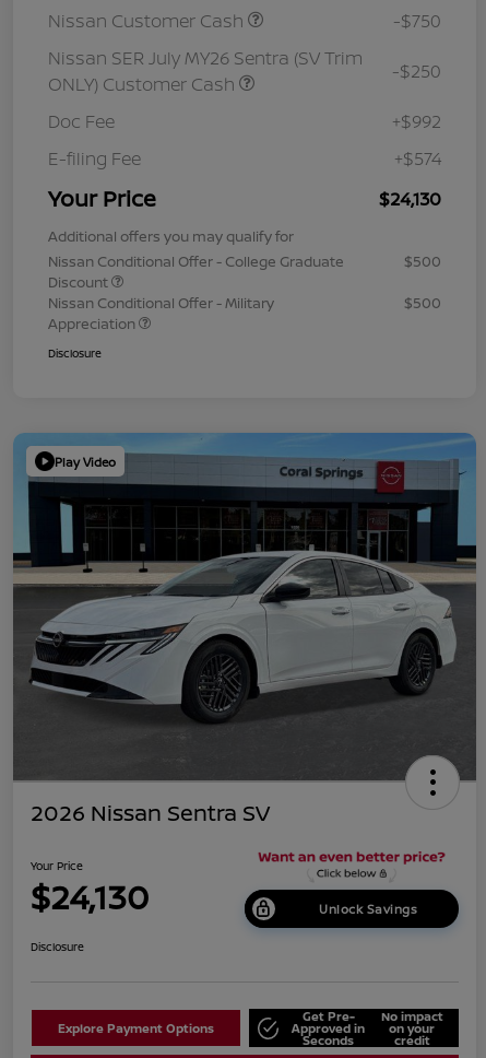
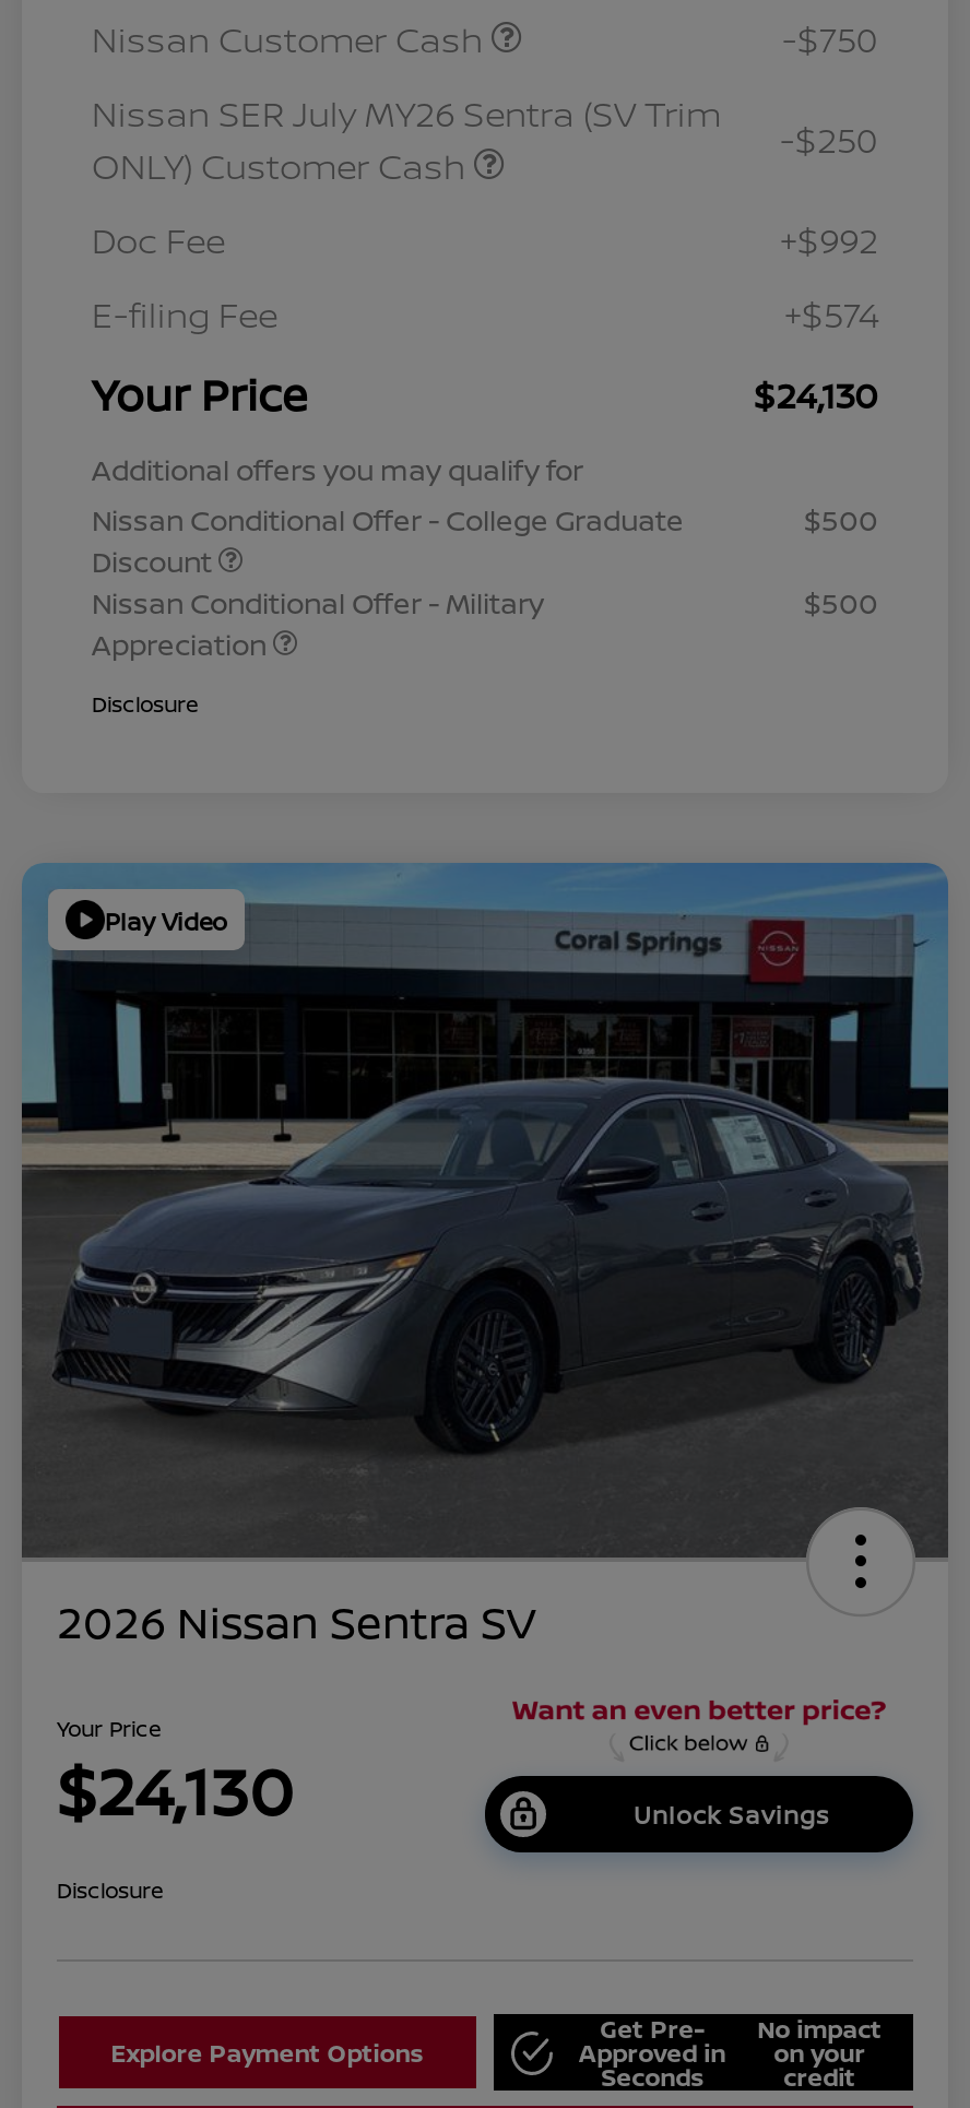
- [image]
+ [image]
